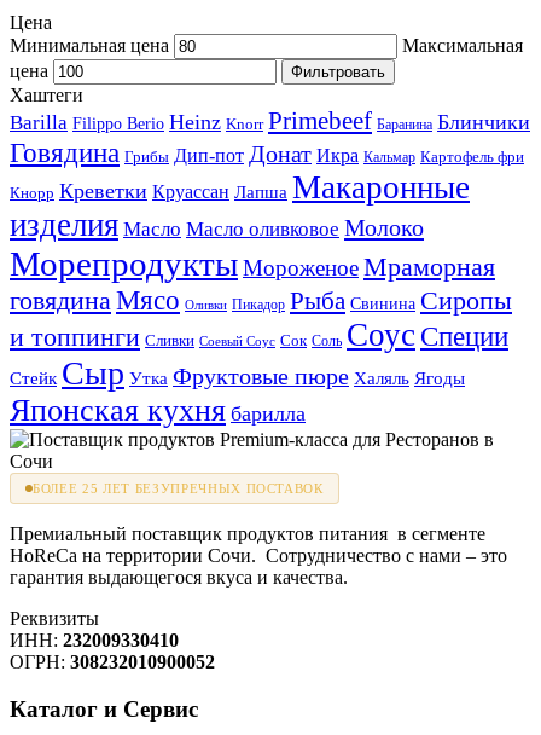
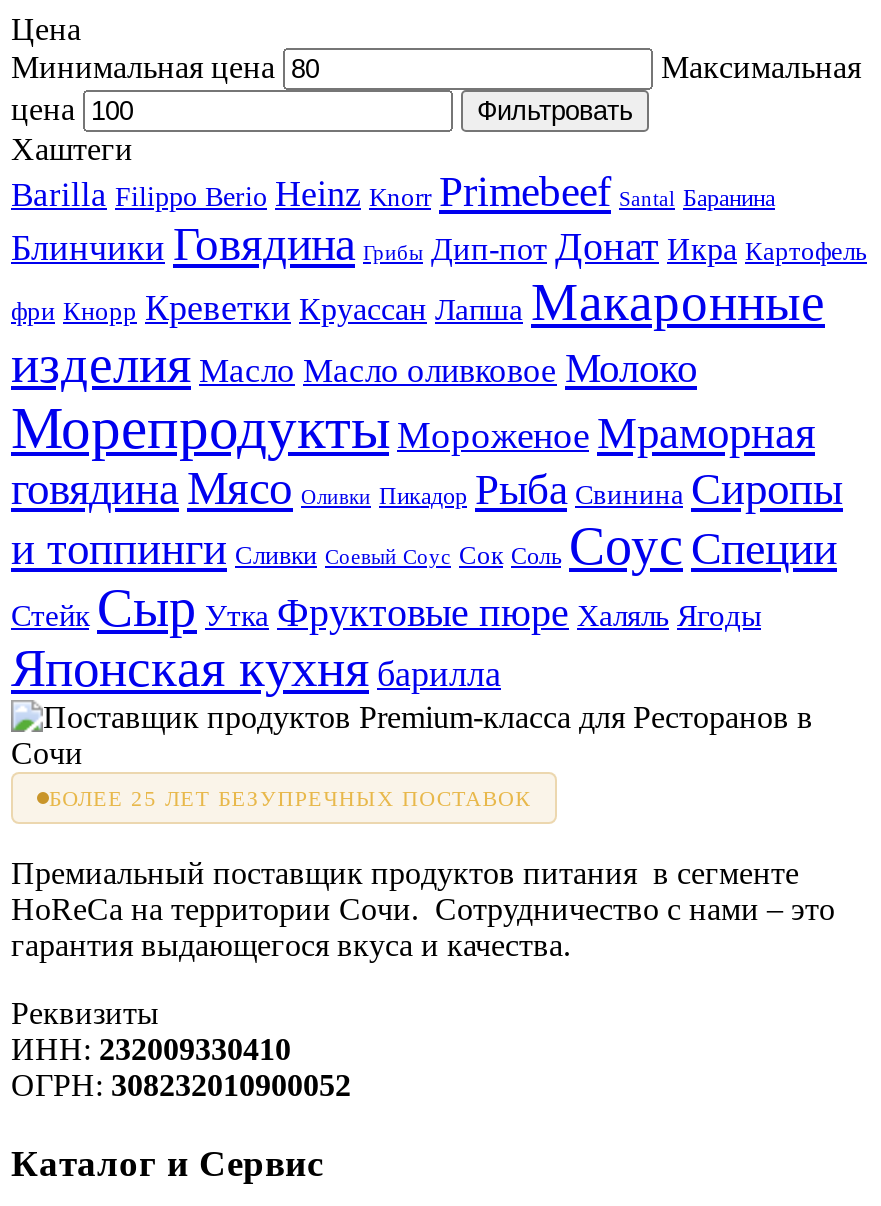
- Barilla Filippo Berio Heinz Knorr Primebeef Баранина Блинчики
- Говядина Грибы Дип-пот Донат Икра Кальмар Картофель фри
- Кнорр Креветки Круассан Лапша Макаронные
+ Barilla Filippo Berio Heinz Knorr Primebeef Santal Баранина
+ Блинчики Говядина Грибы Дип-пот Донат Икра Картофель
+ фри Кнорр Креветки Круассан Лапша Макаронные
